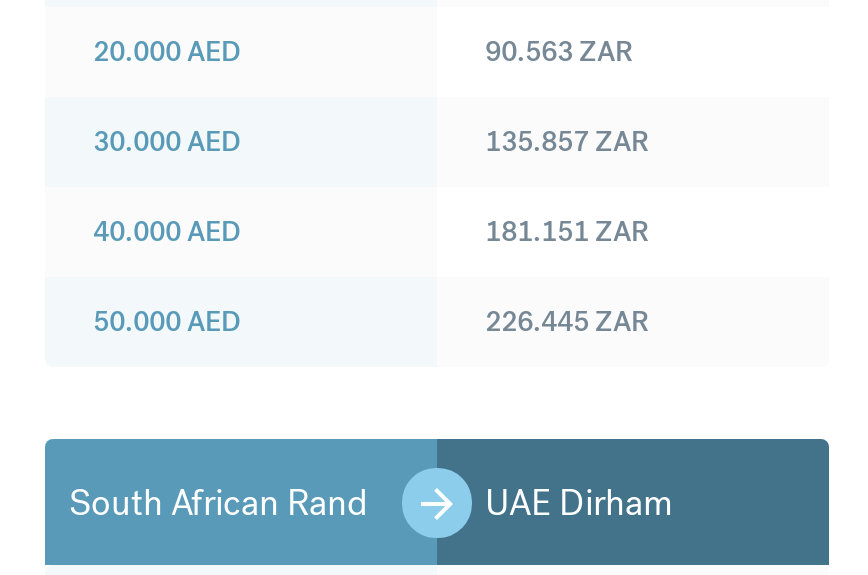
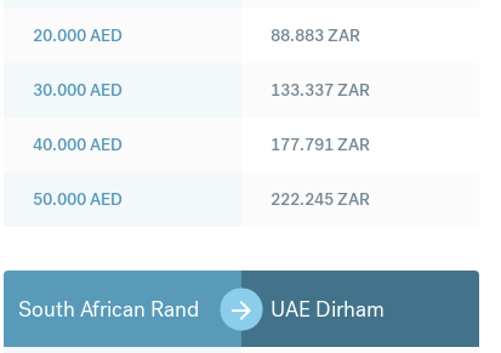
- 90.563 ZAR
+ 88.883 ZAR

- 135.857 ZAR
+ 133.337 ZAR

- 181.151 ZAR
+ 177.791 ZAR

- 226.445 ZAR
+ 222.245 ZAR
